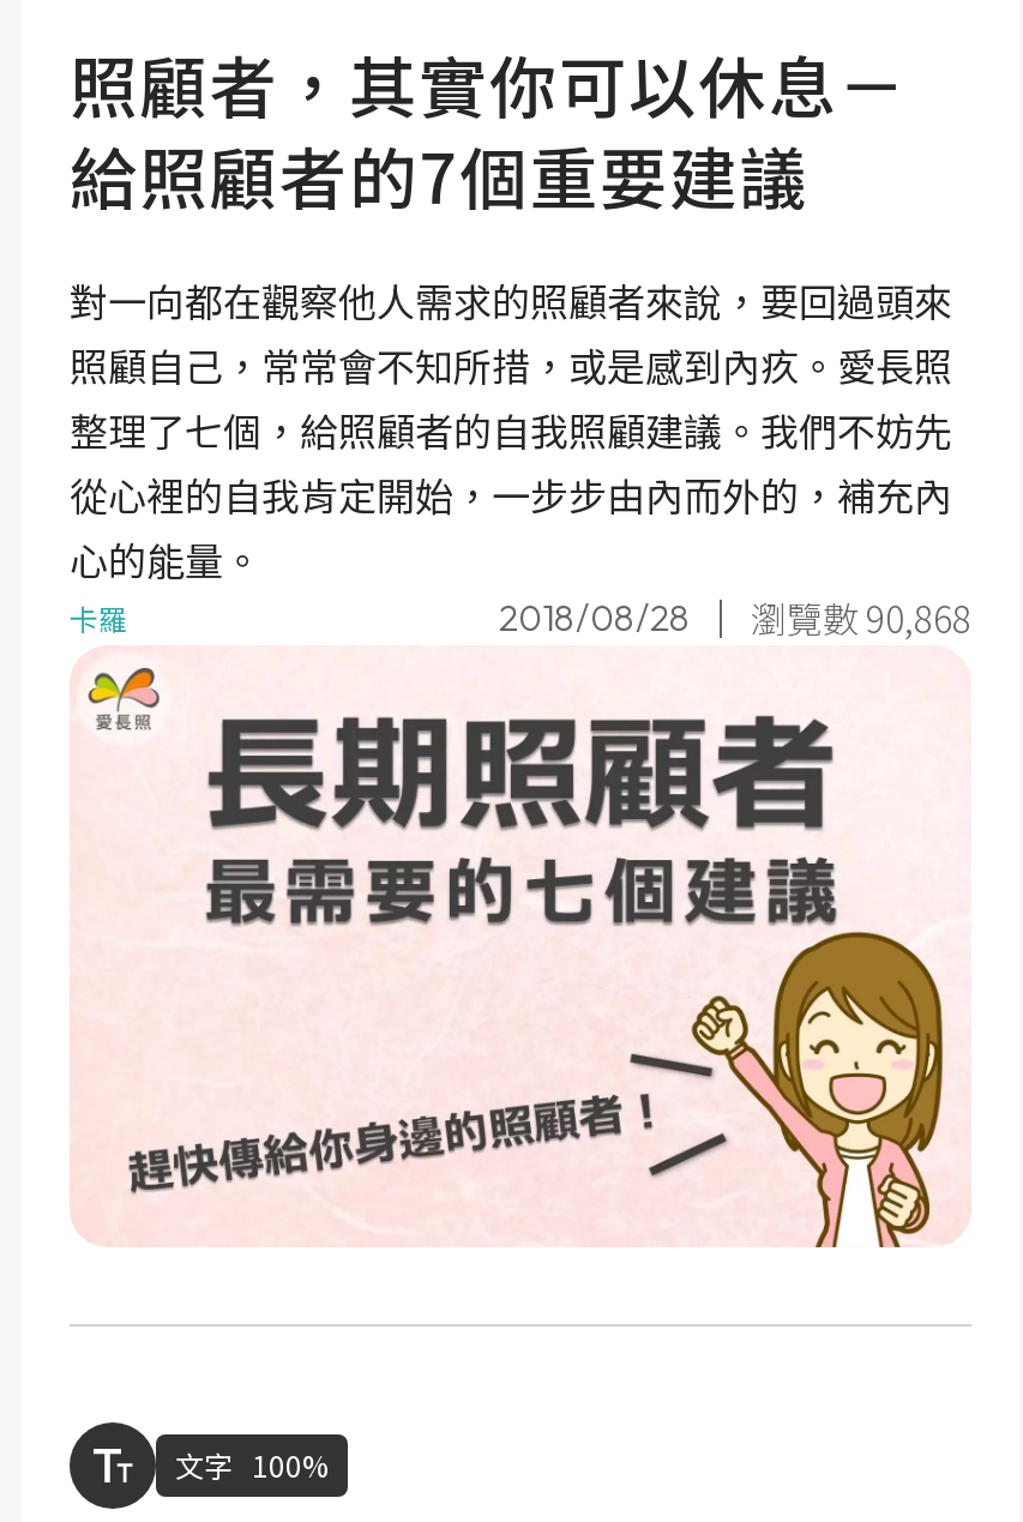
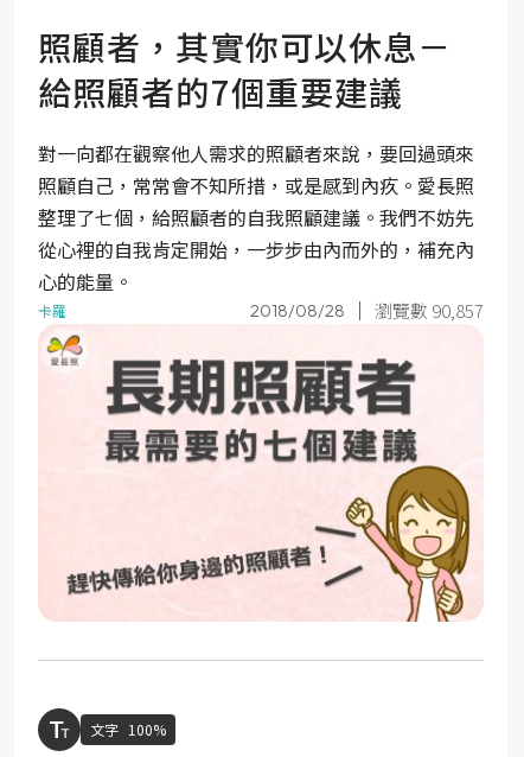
- 2018/08/28 瀏覽數 90,868
+ 2018/08/28 瀏覽數 90,857
